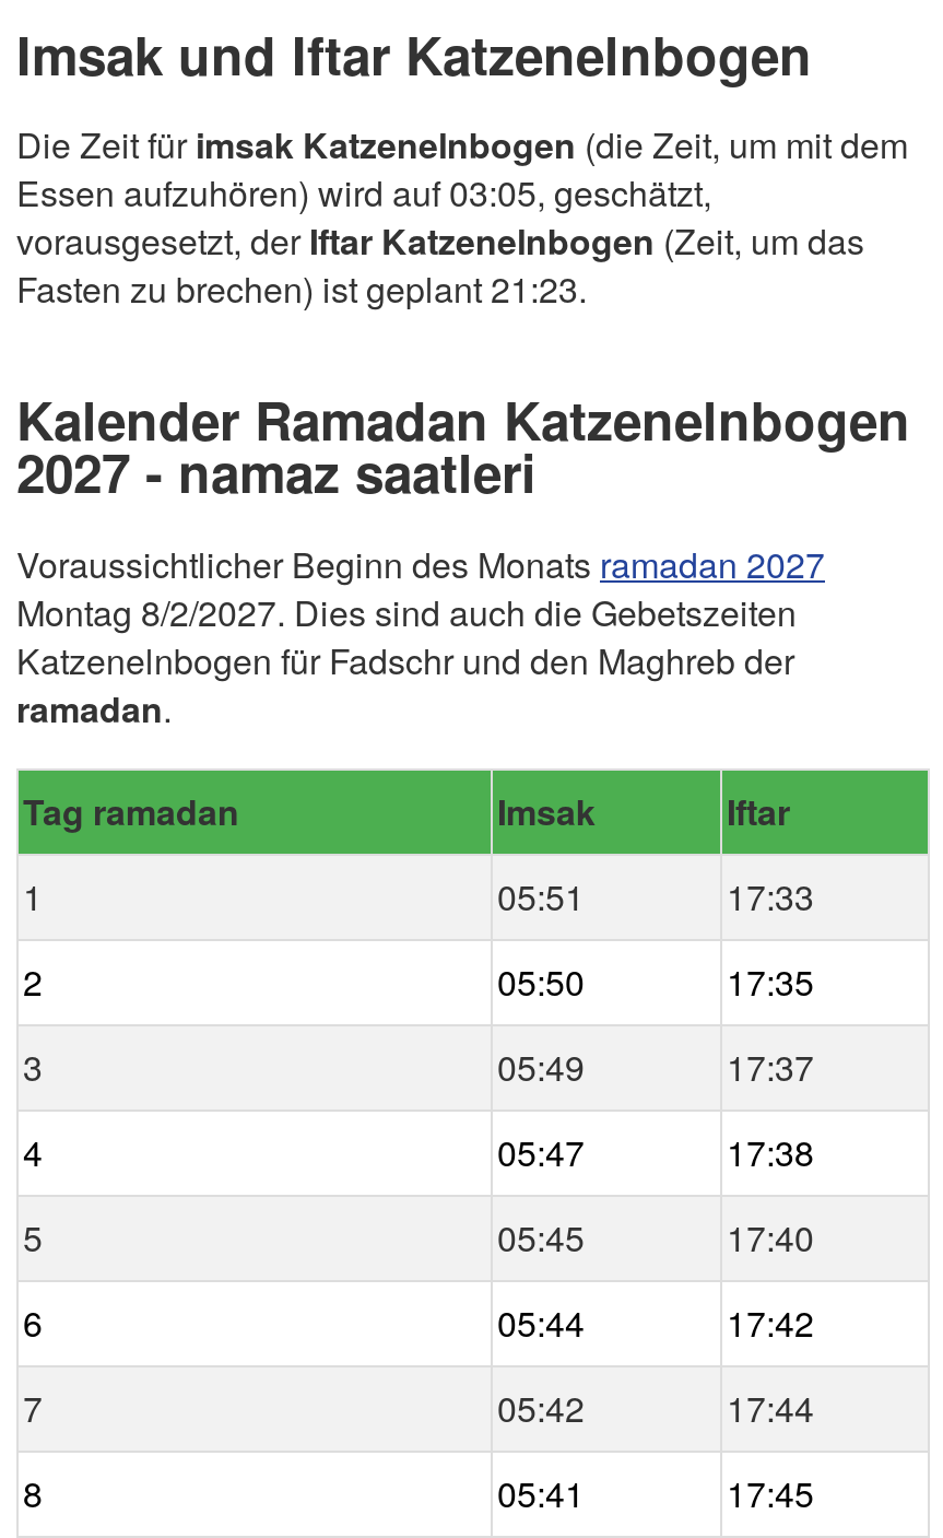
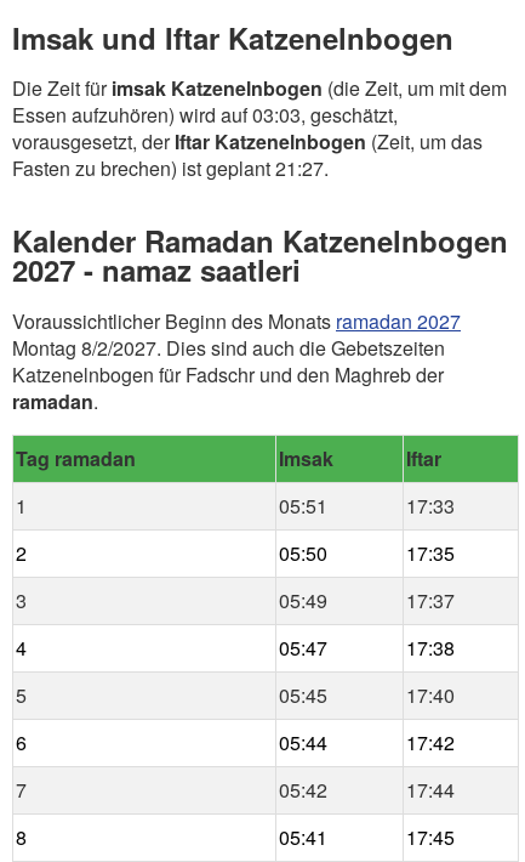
- Essen aufzuhören) wird auf 03:05, geschätzt,
+ Essen aufzuhören) wird auf 03:03, geschätzt,

- Fasten zu brechen) ist geplant 21:23.
+ Fasten zu brechen) ist geplant 21:27.
